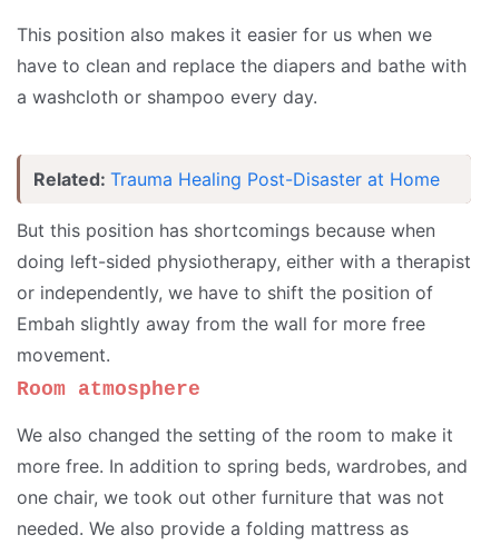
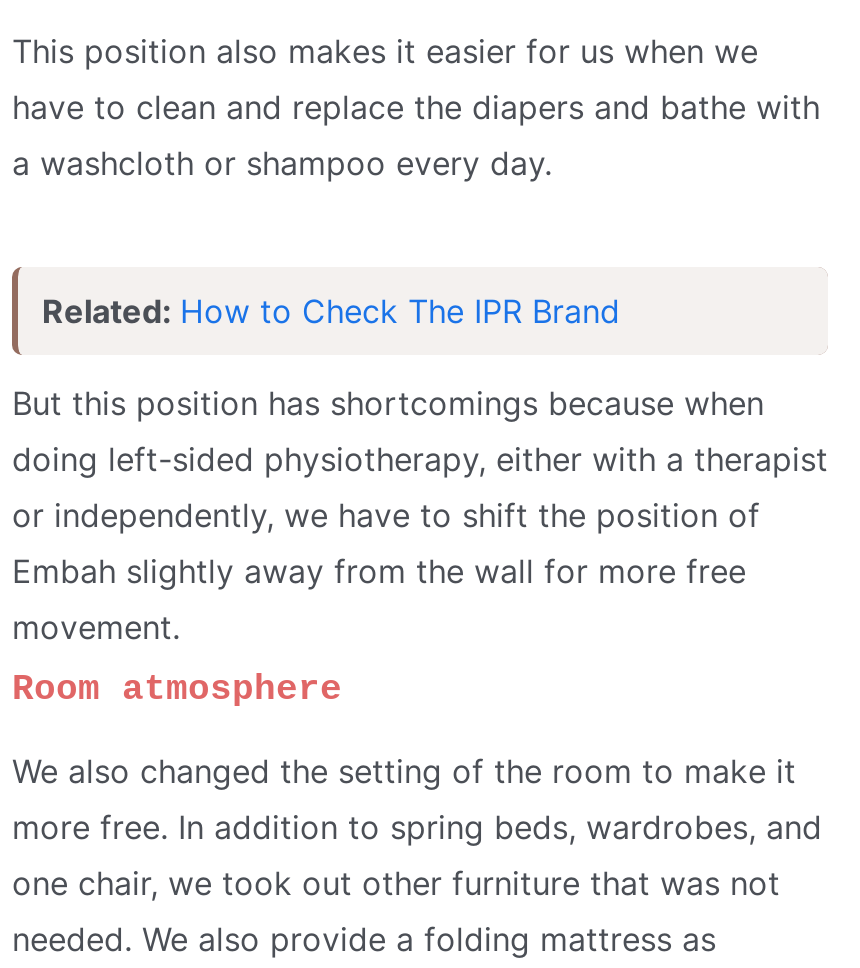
- Related: Trauma Healing Post-Disaster at Home
+ Related: How to Check The IPR Brand
